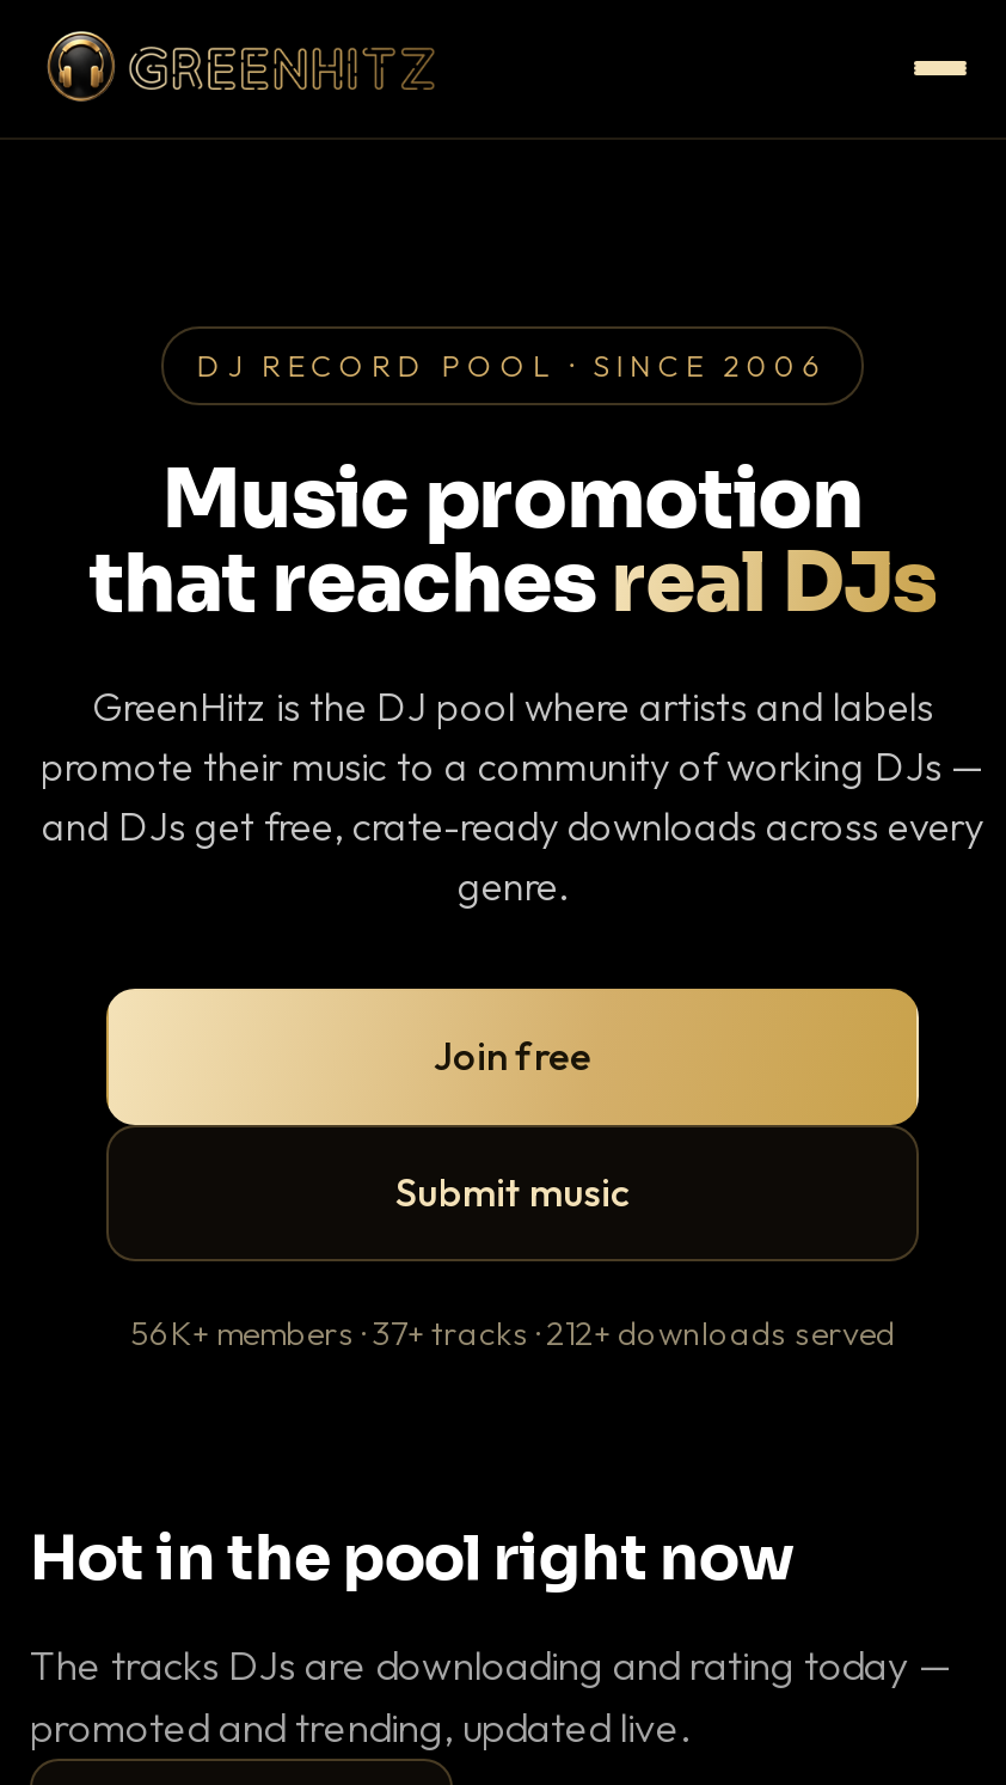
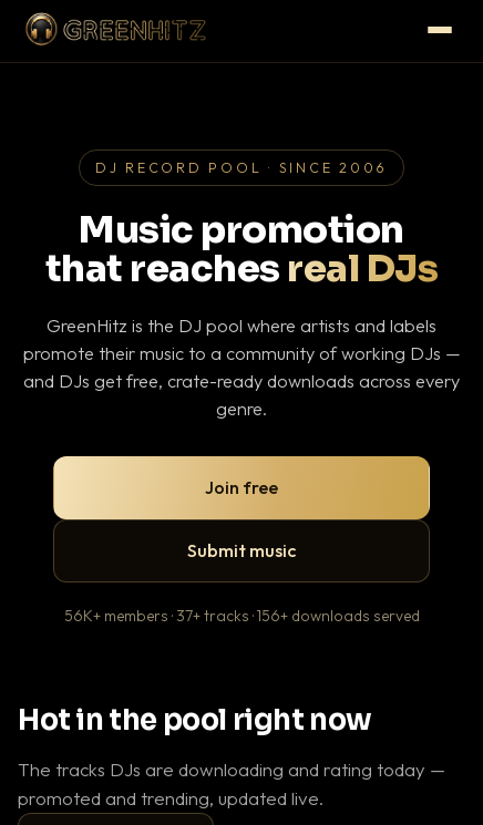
- 56K+ members · 37+ tracks · 212+ downloads served
+ 56K+ members · 37+ tracks · 156+ downloads served
